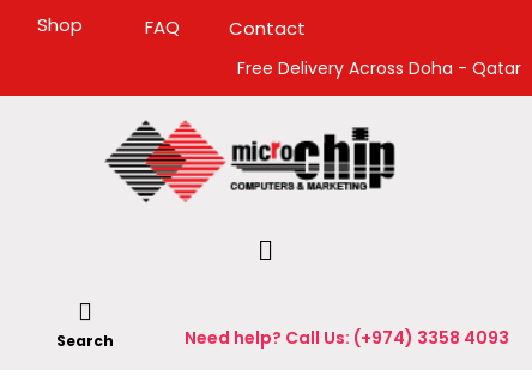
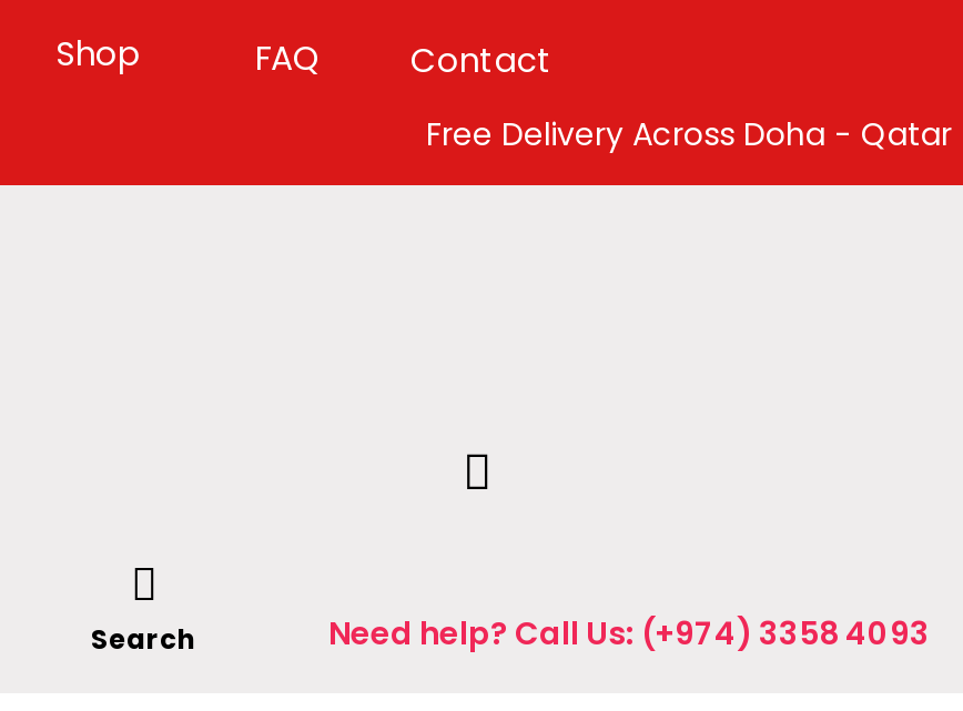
- [image]
